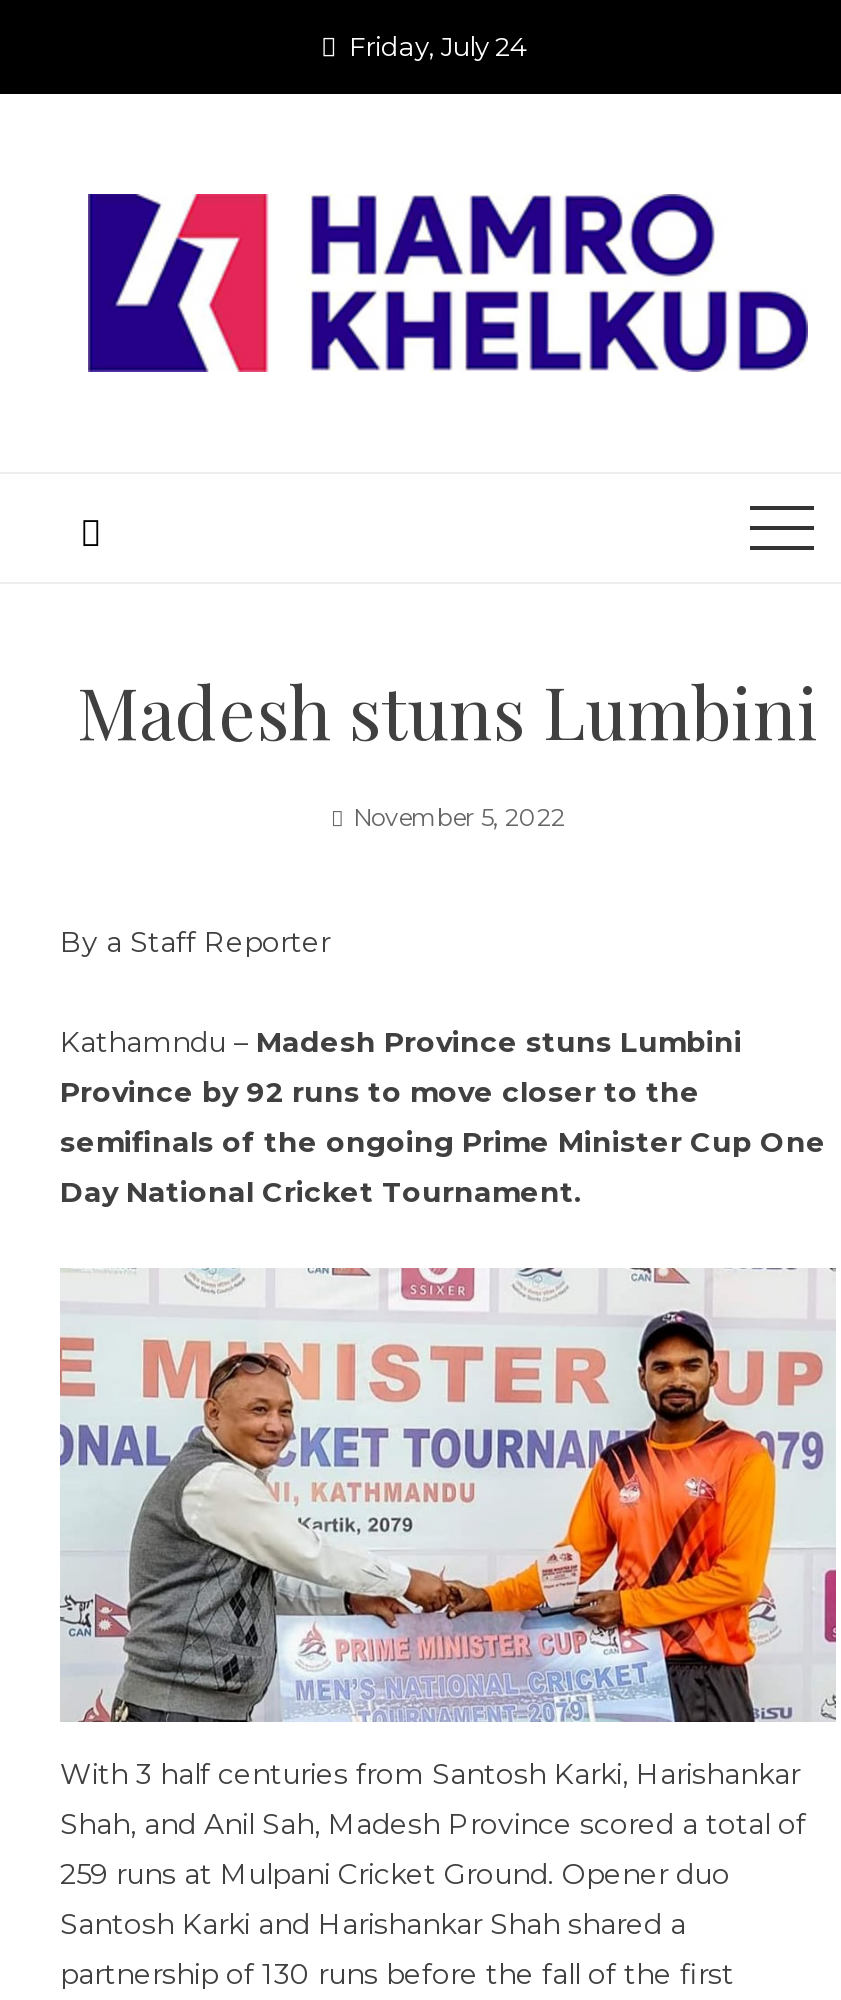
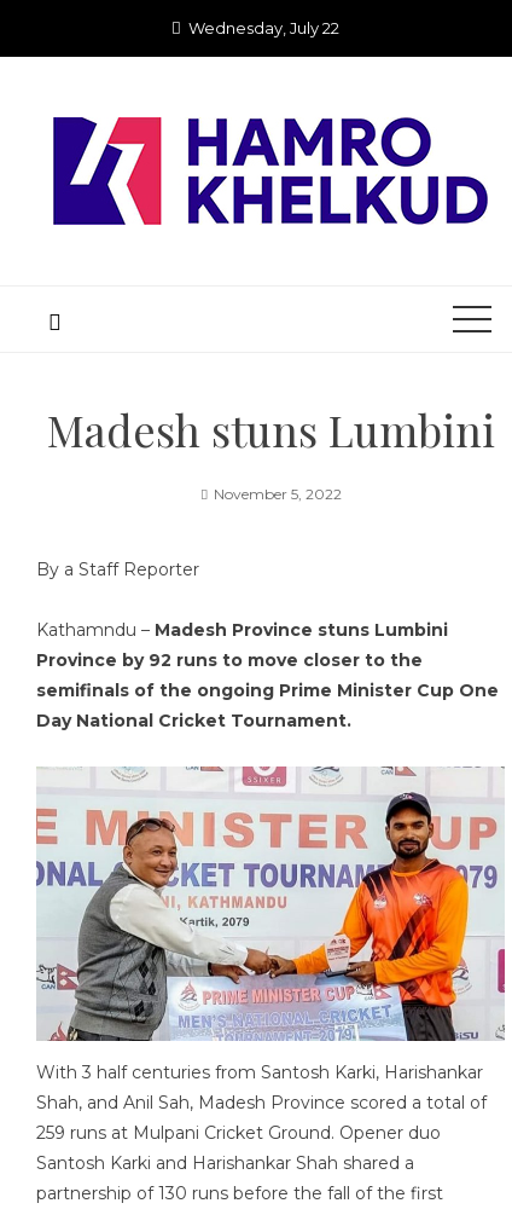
- Friday, July 24
+ Wednesday, July 22
